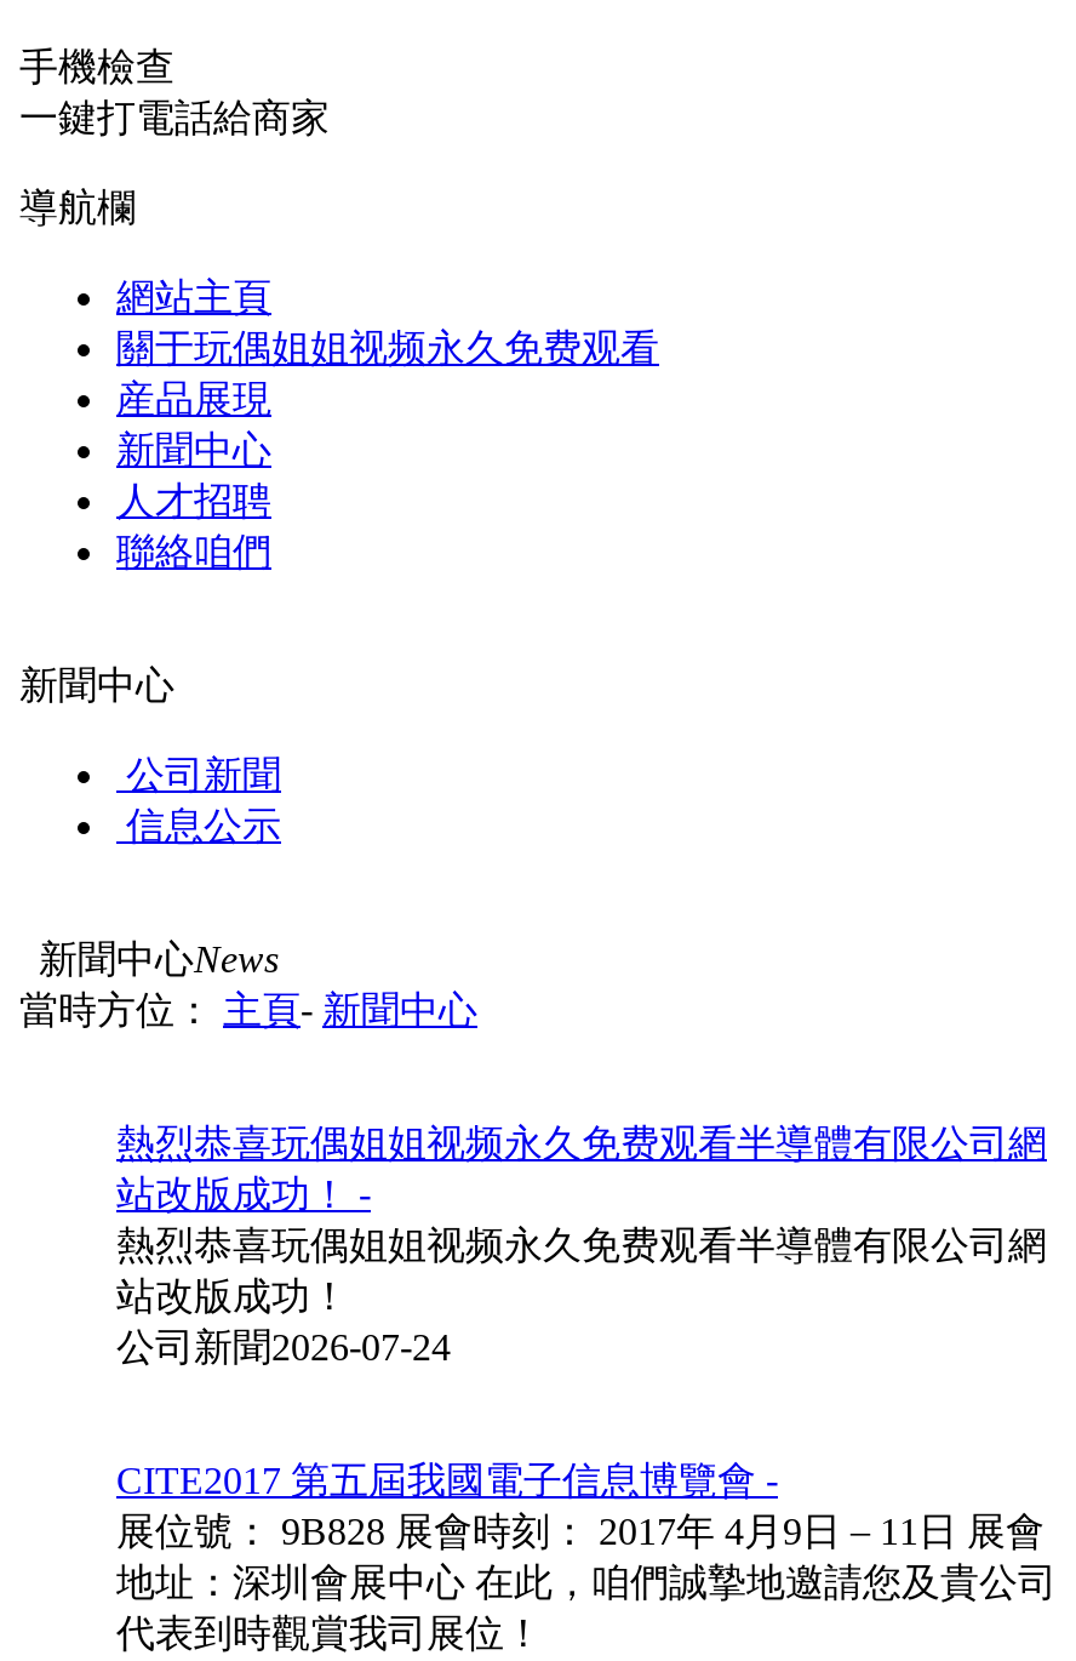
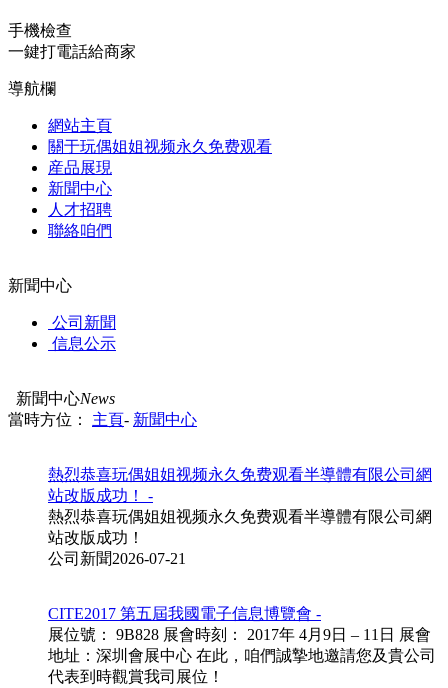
- 公司新聞2026-07-24
+ 公司新聞2026-07-21
